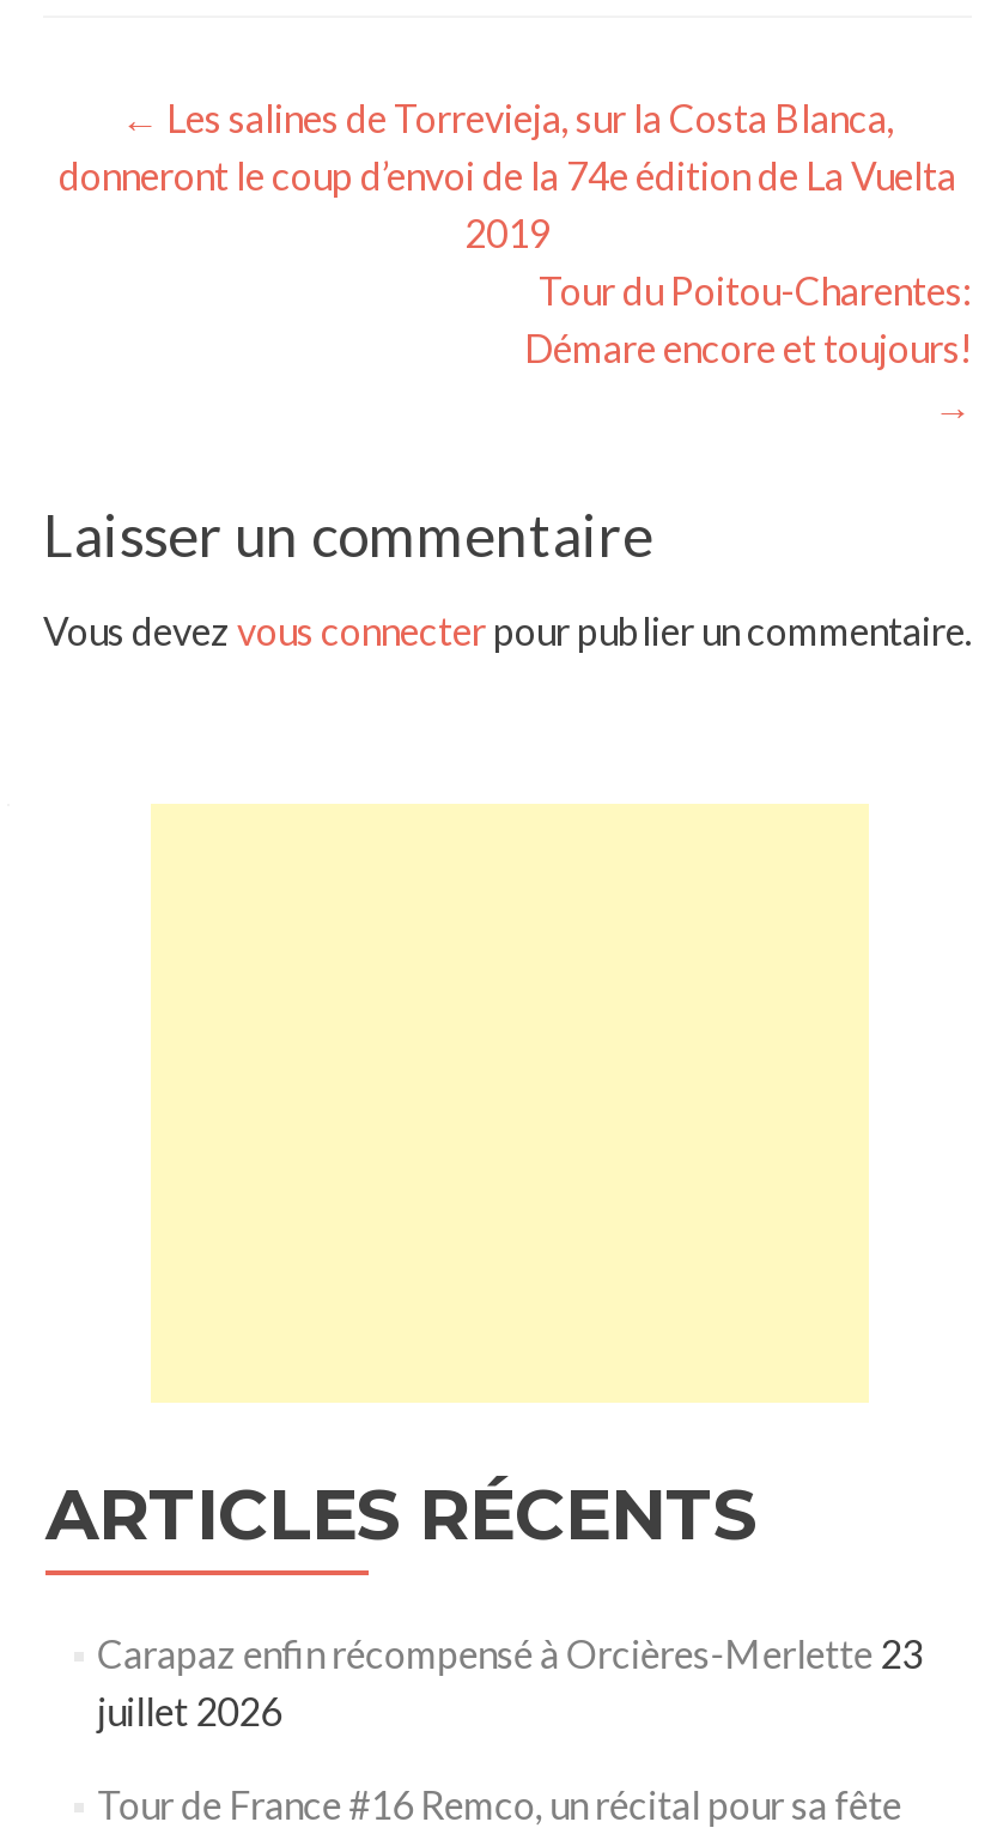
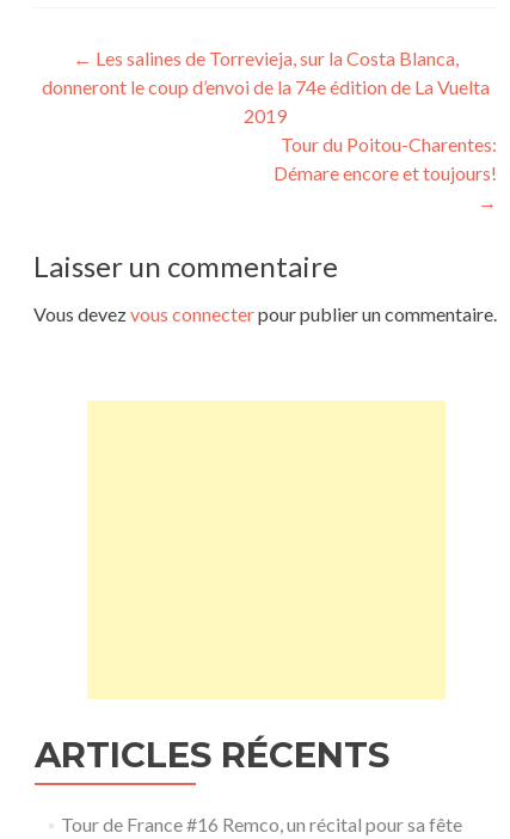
- Carapaz enfin récompensé à Orcières-Merlette 23
- juillet 2026
